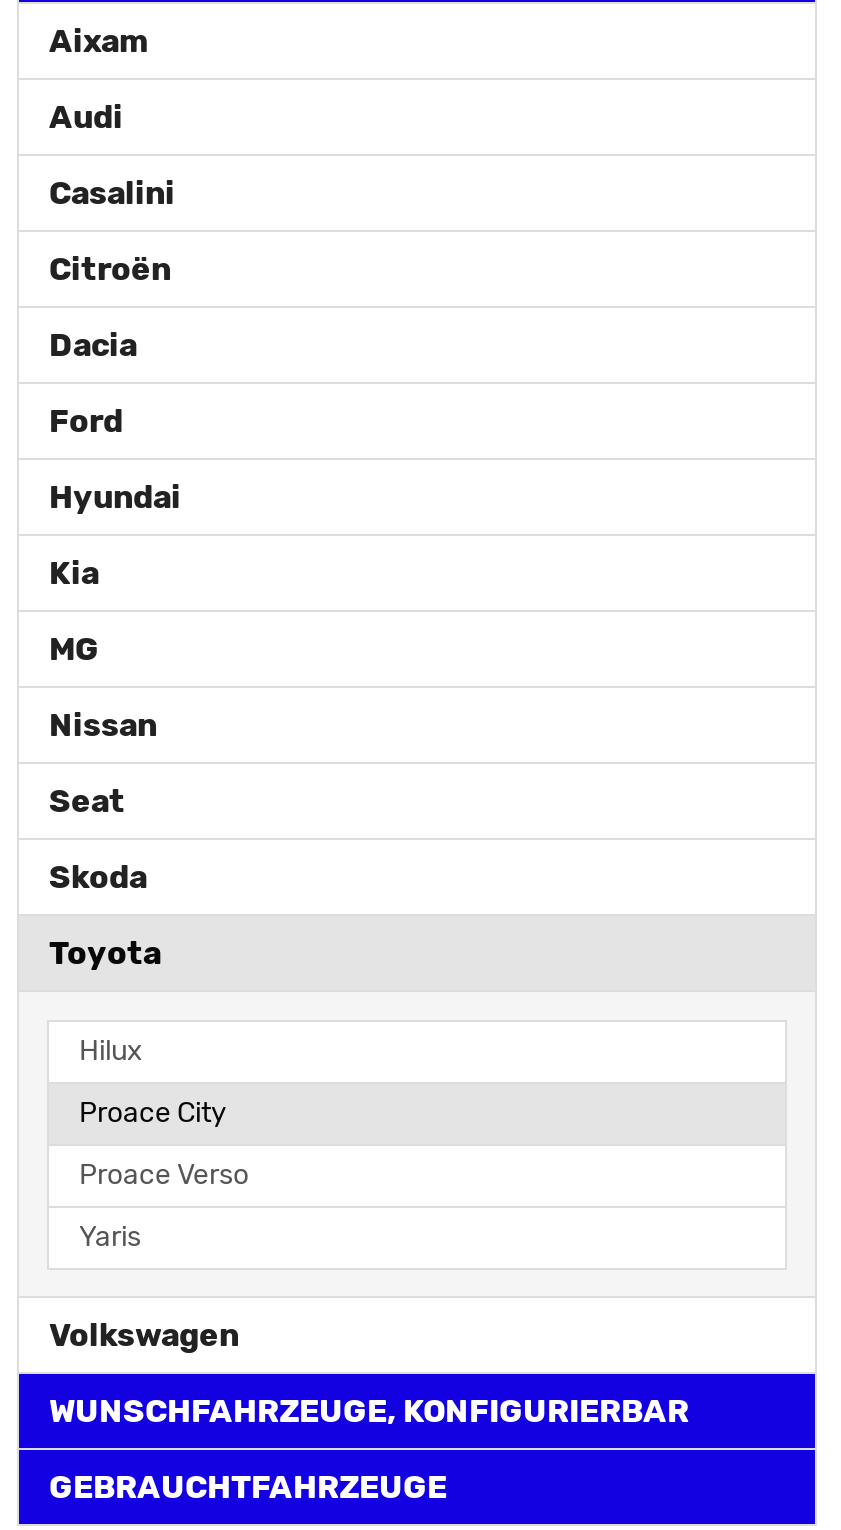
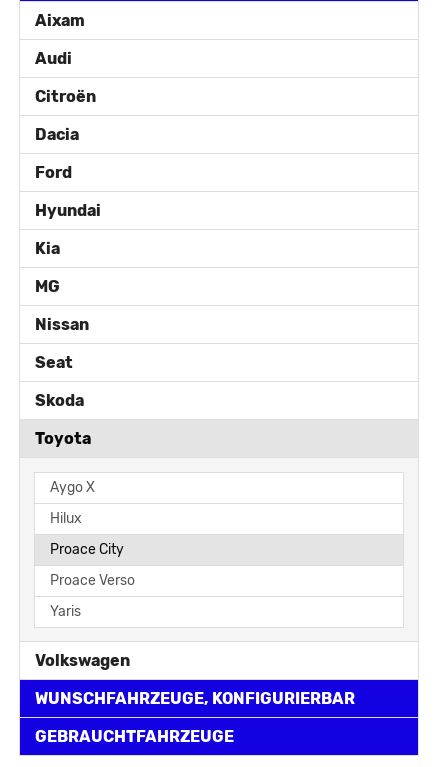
- Casalini

moved up: Citroën | Dacia | Ford | ... | Skoda | Toyota

+ Aygo X
